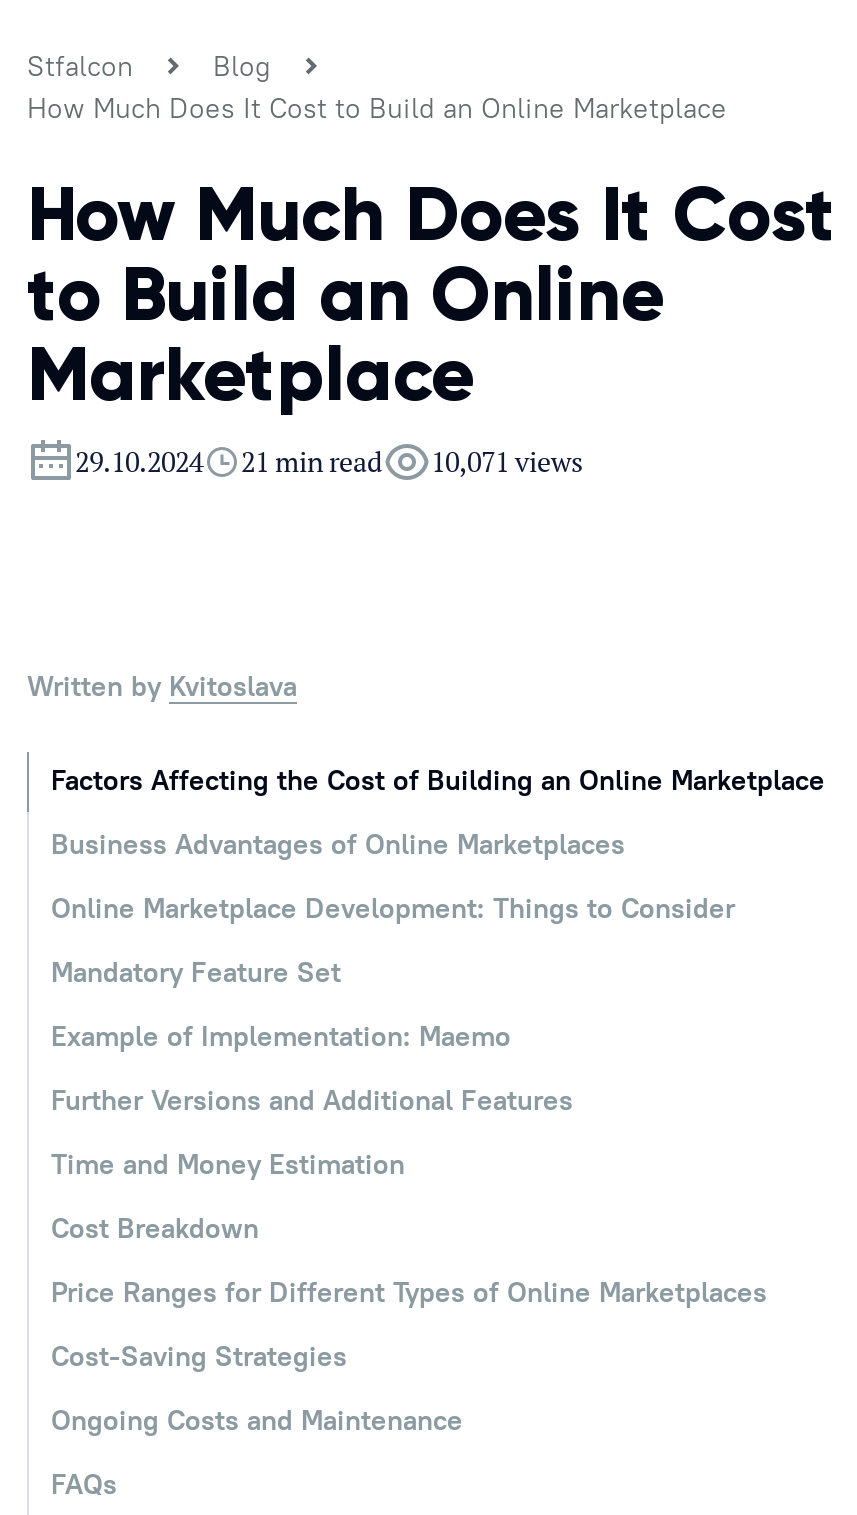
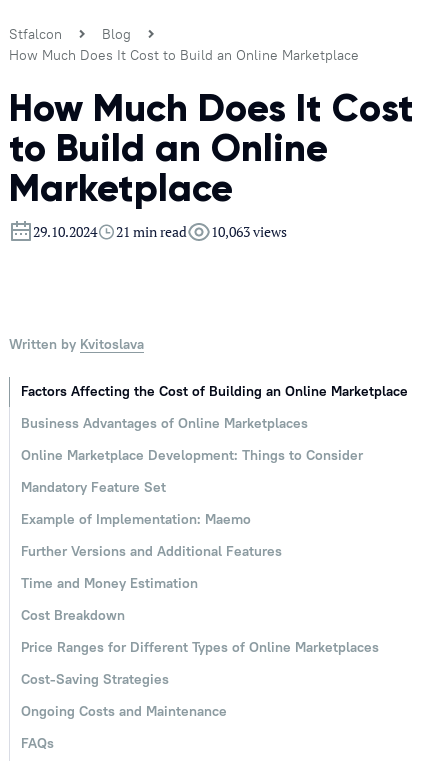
- 29.10.2024 21 min read 10,071 views
+ 29.10.2024 21 min read 10,063 views
